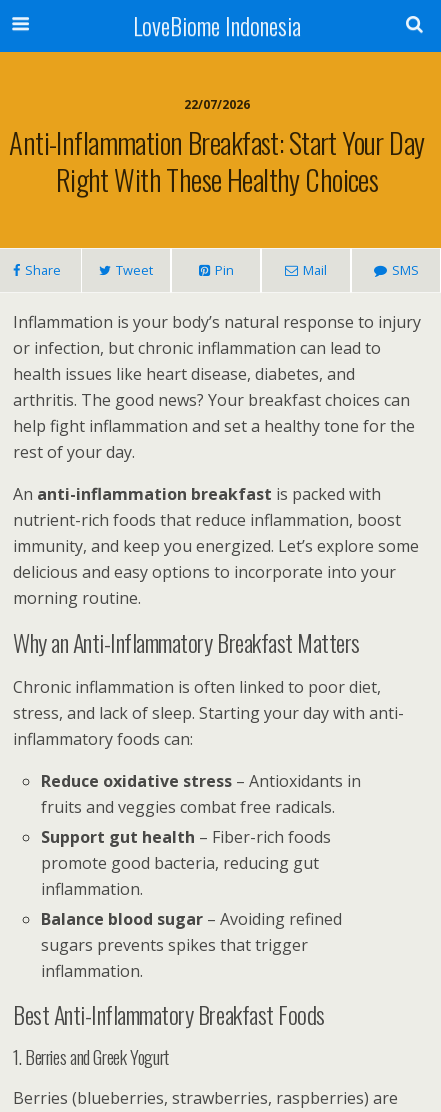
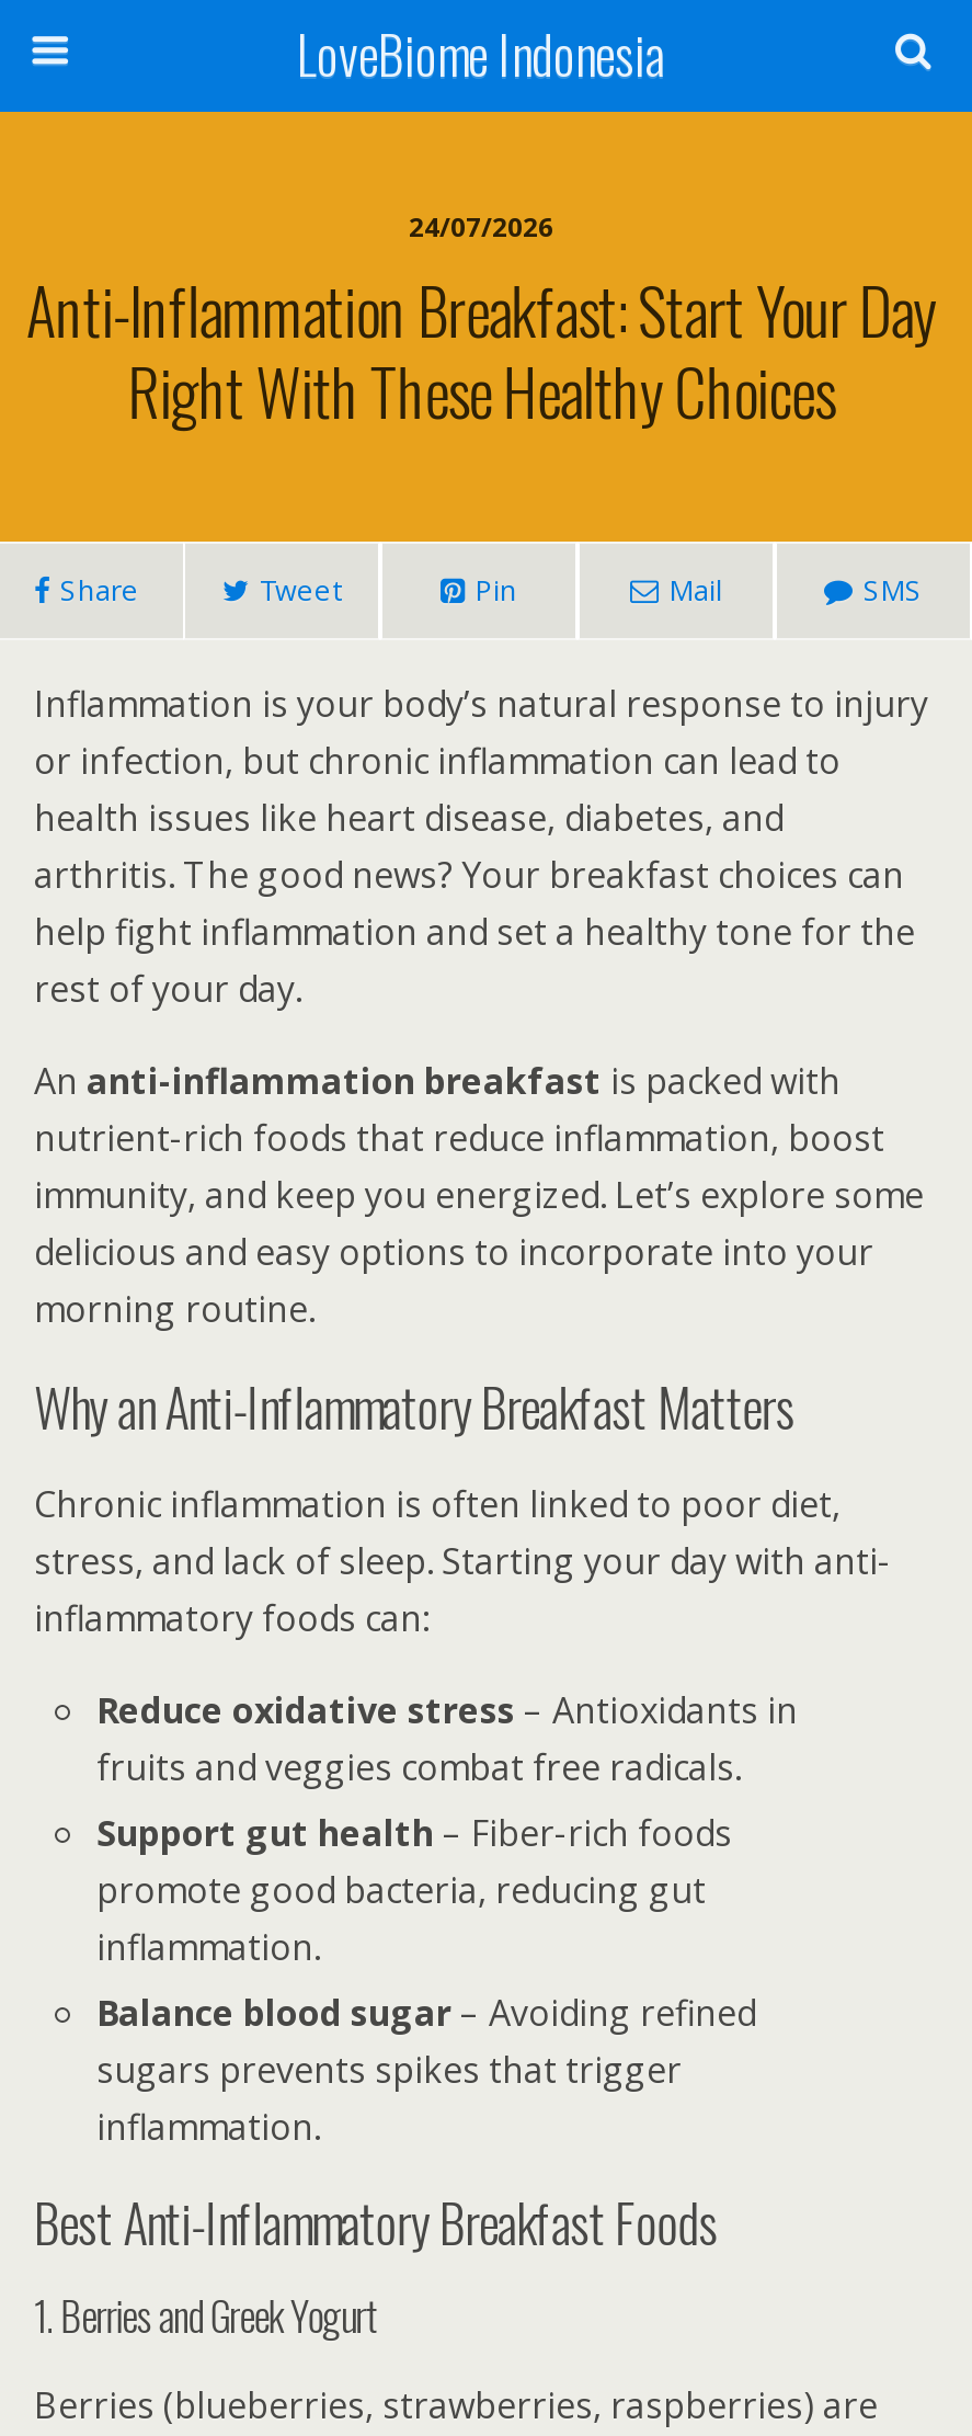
- 22/07/2026
+ 24/07/2026
